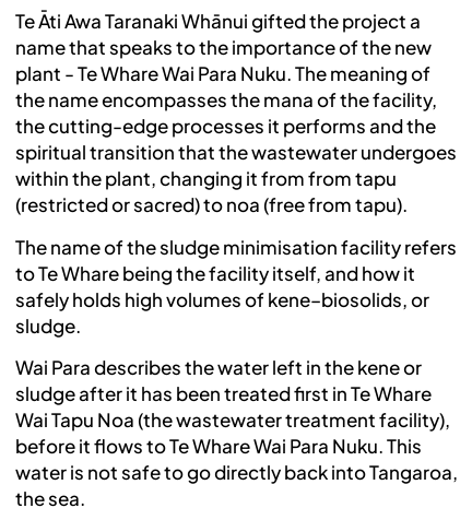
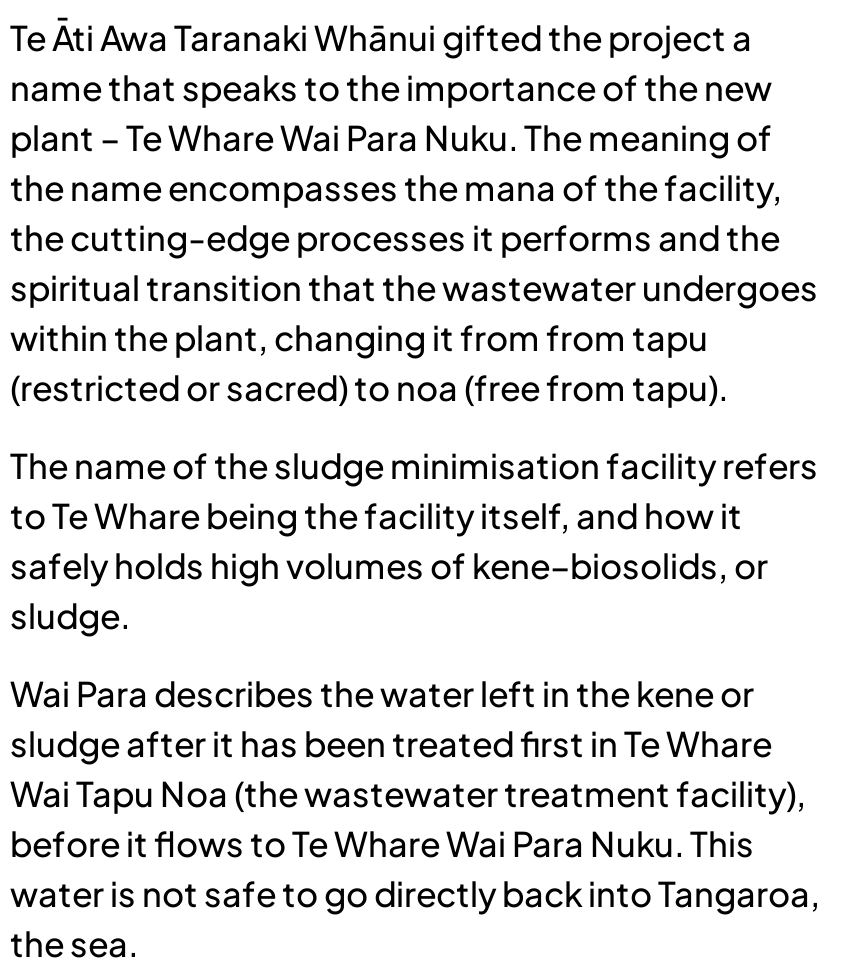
- plant - Te Whare Wai Para Nuku. The meaning of
+ plant – Te Whare Wai Para Nuku. The meaning of
